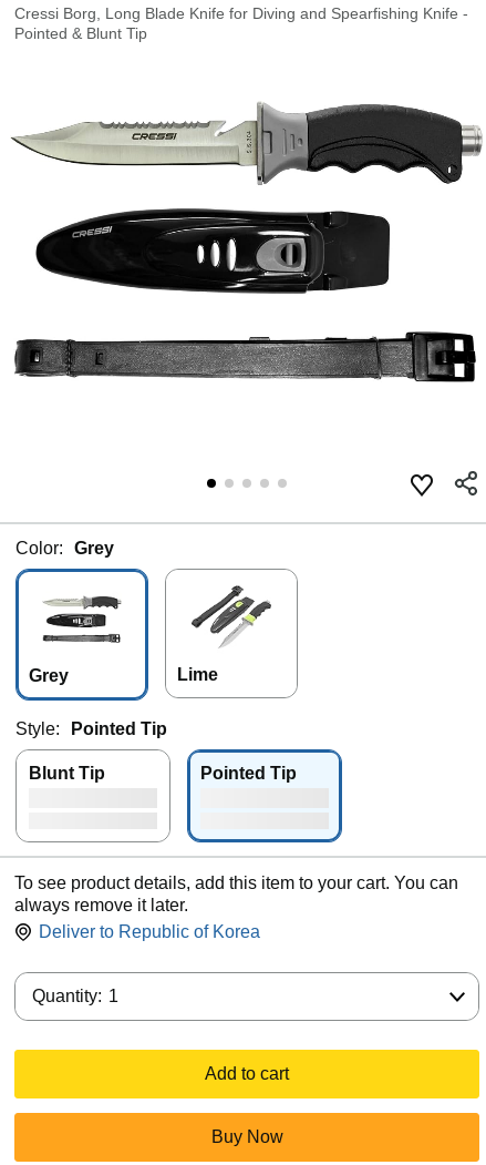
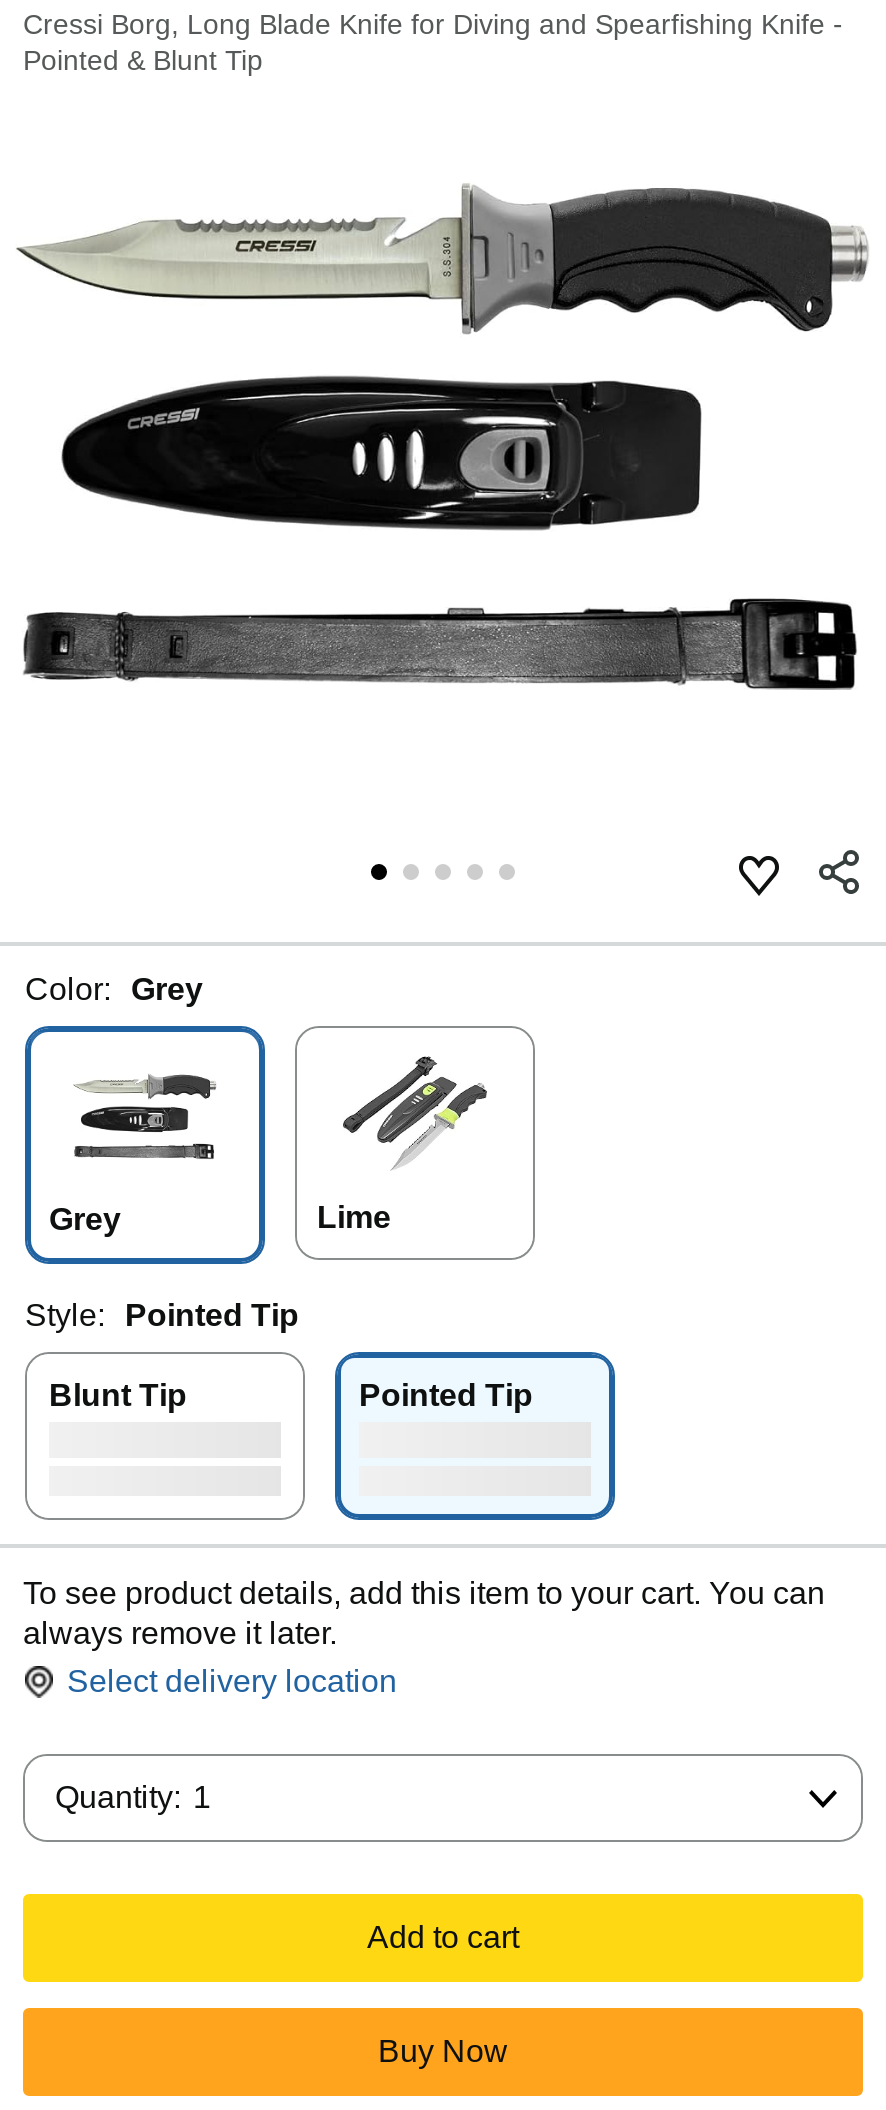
- Deliver to Republic of Korea
+ Select delivery location
